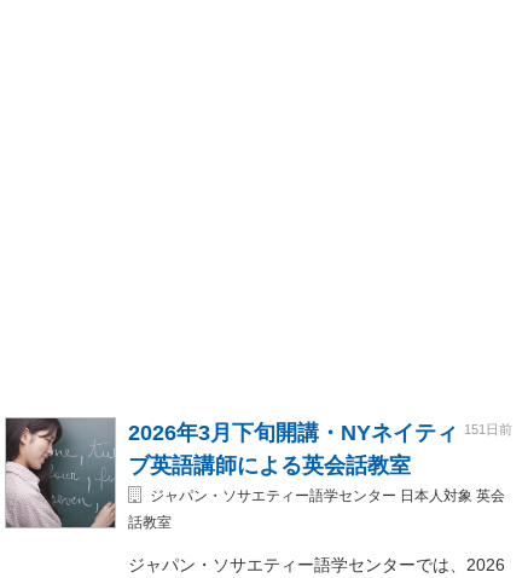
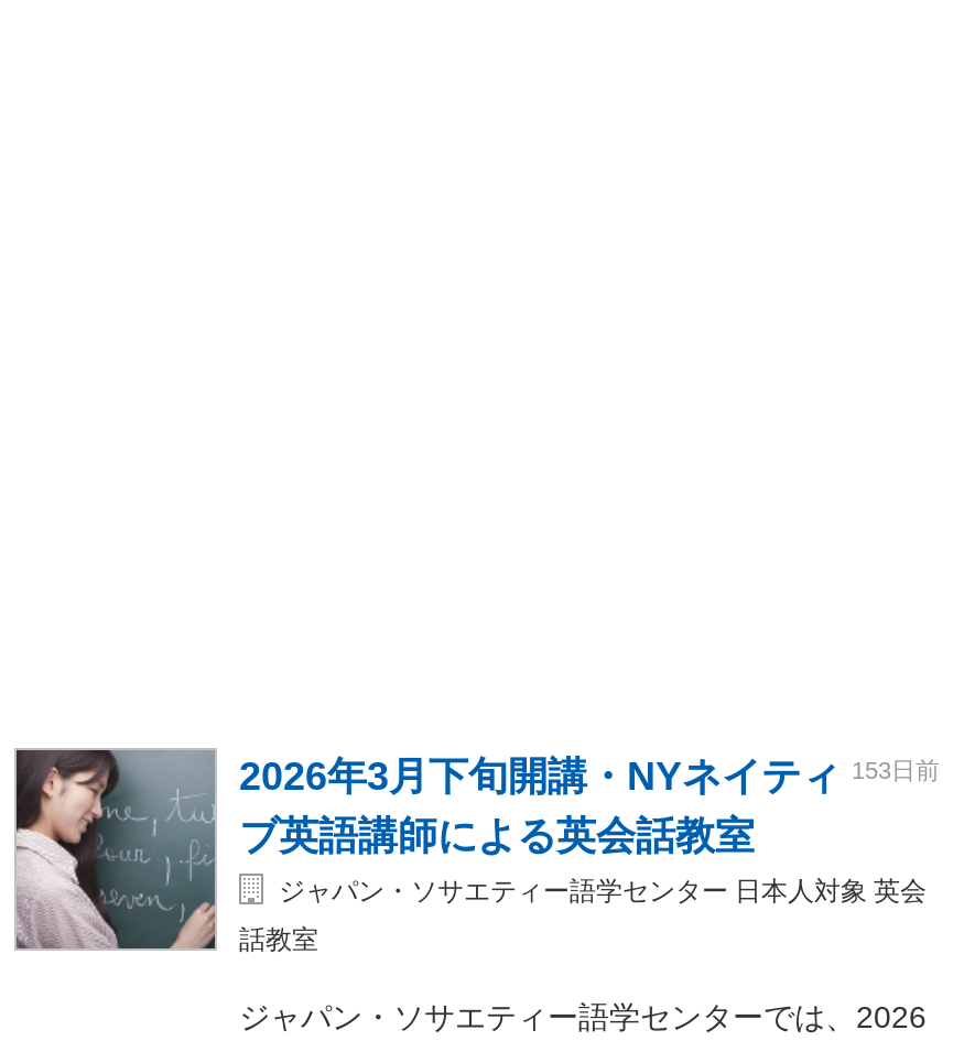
- 2026年3月下旬開講・NYネイティ 151日前
+ 2026年3月下旬開講・NYネイティ 153日前
